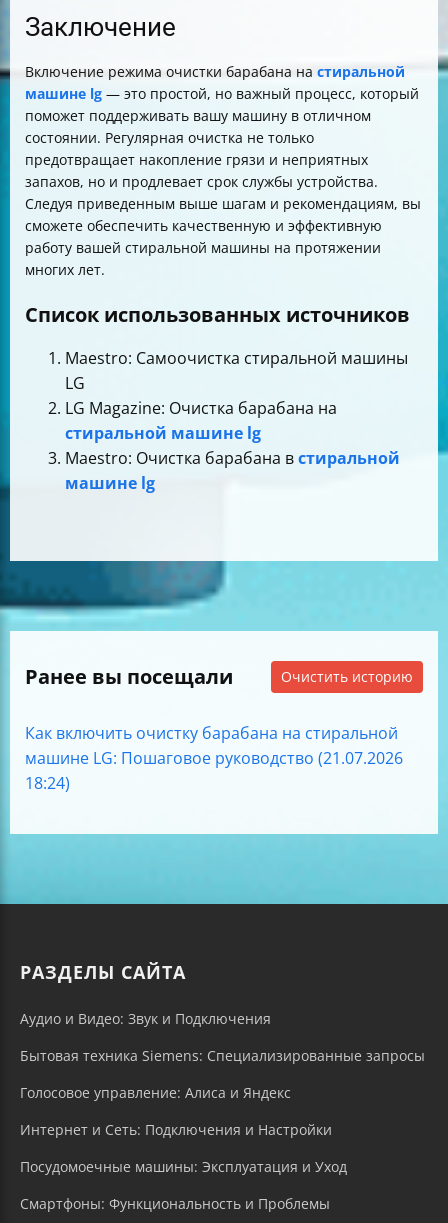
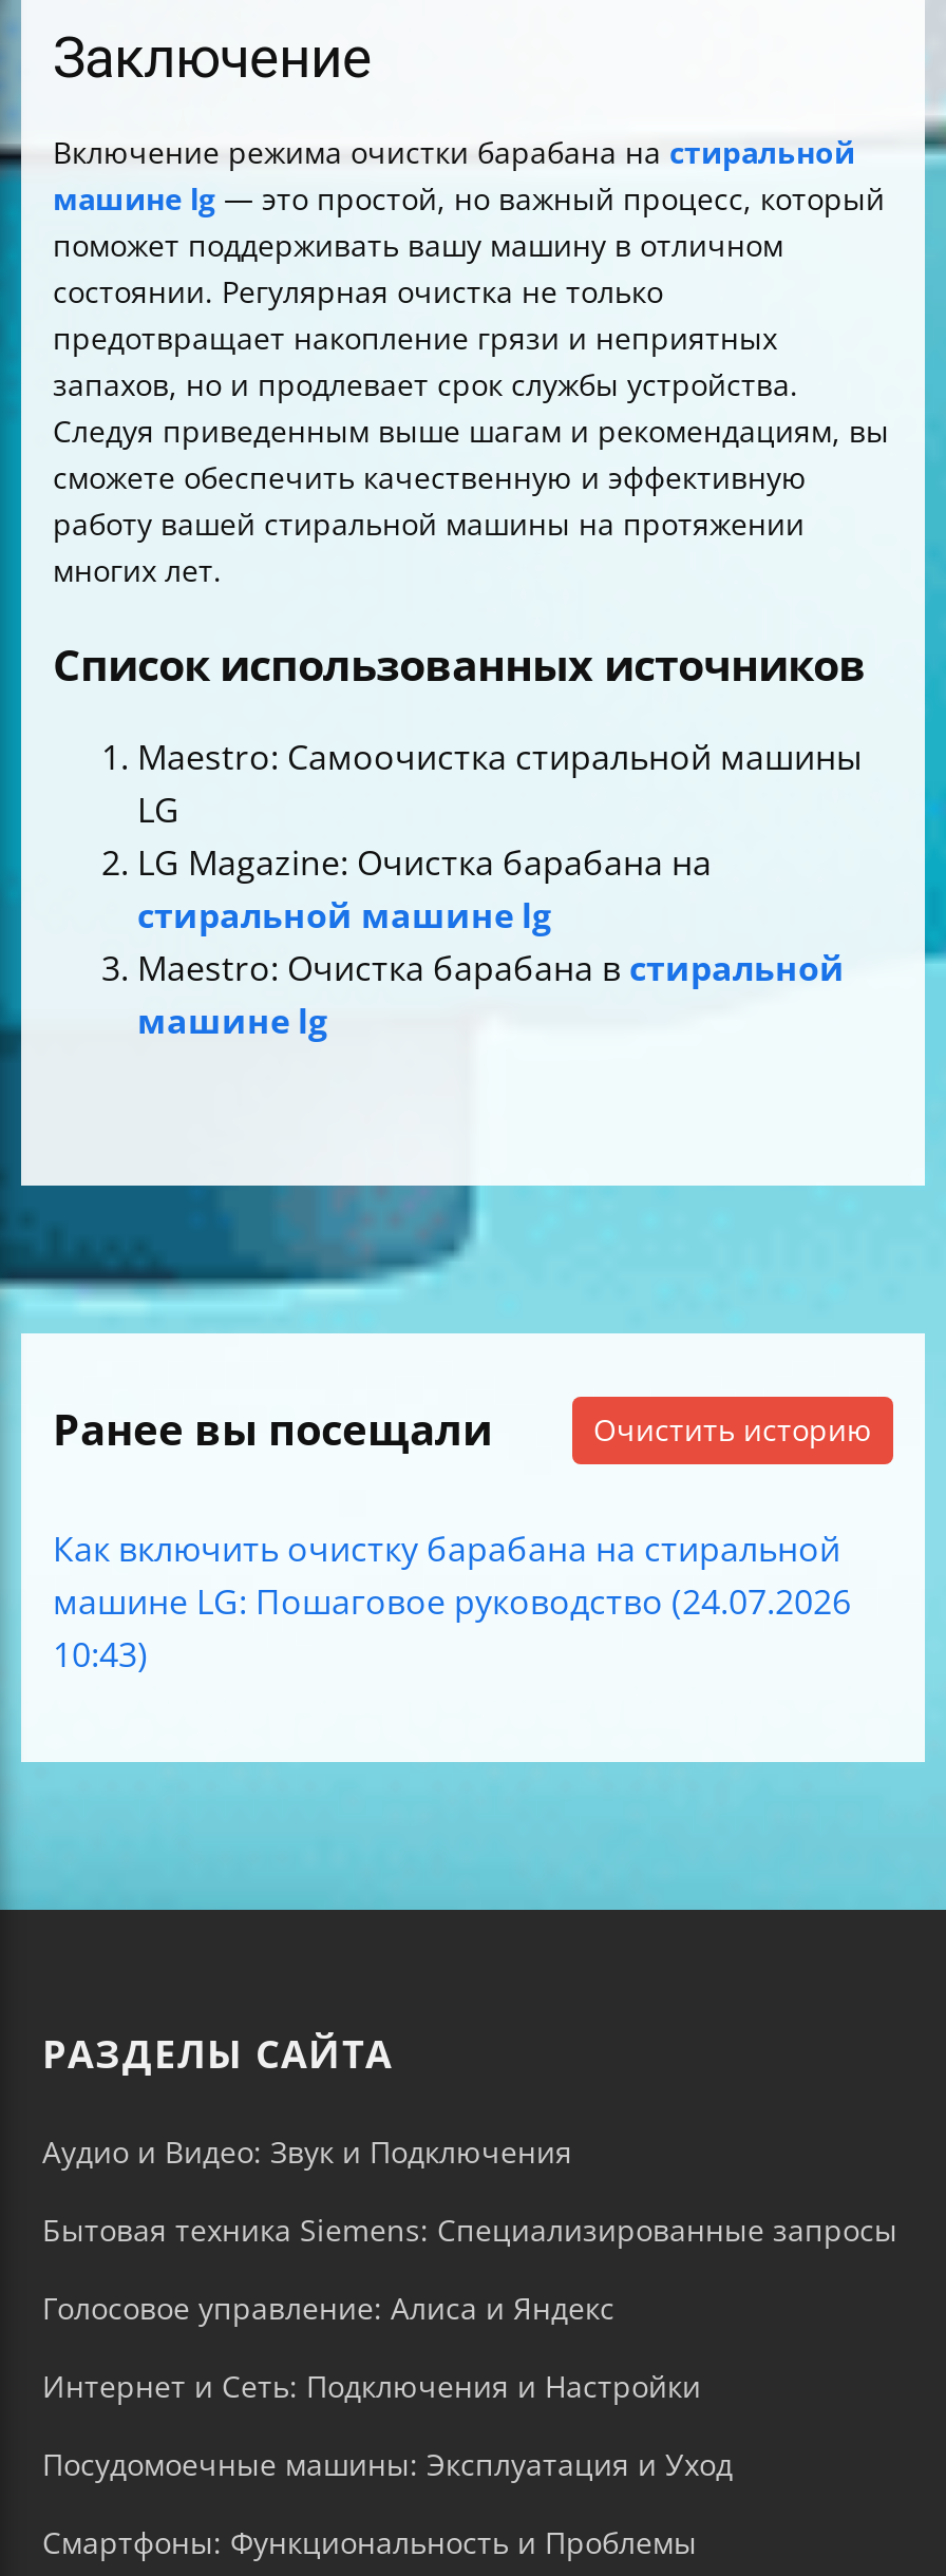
- машине LG: Пошаговое руководство (21.07.2026
+ машине LG: Пошаговое руководство (24.07.2026

- 18:24)
+ 10:43)
